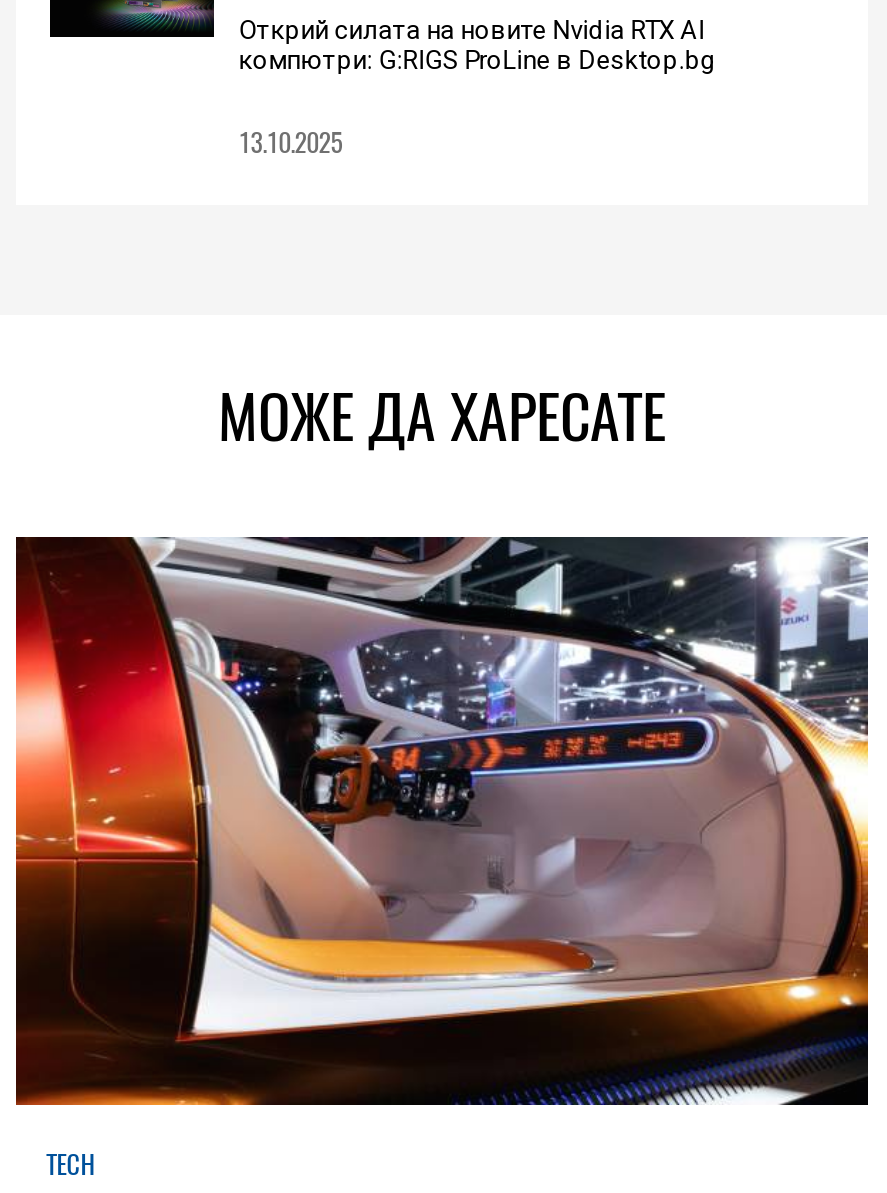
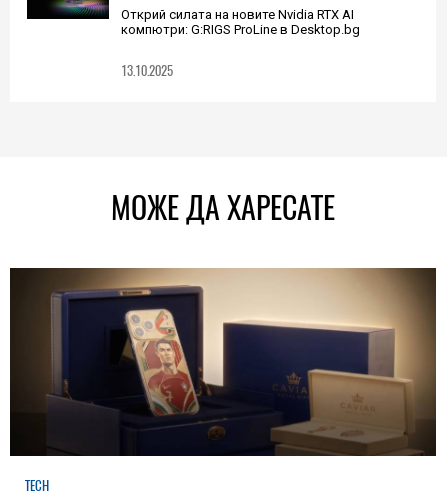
- [image]
+ [image]
